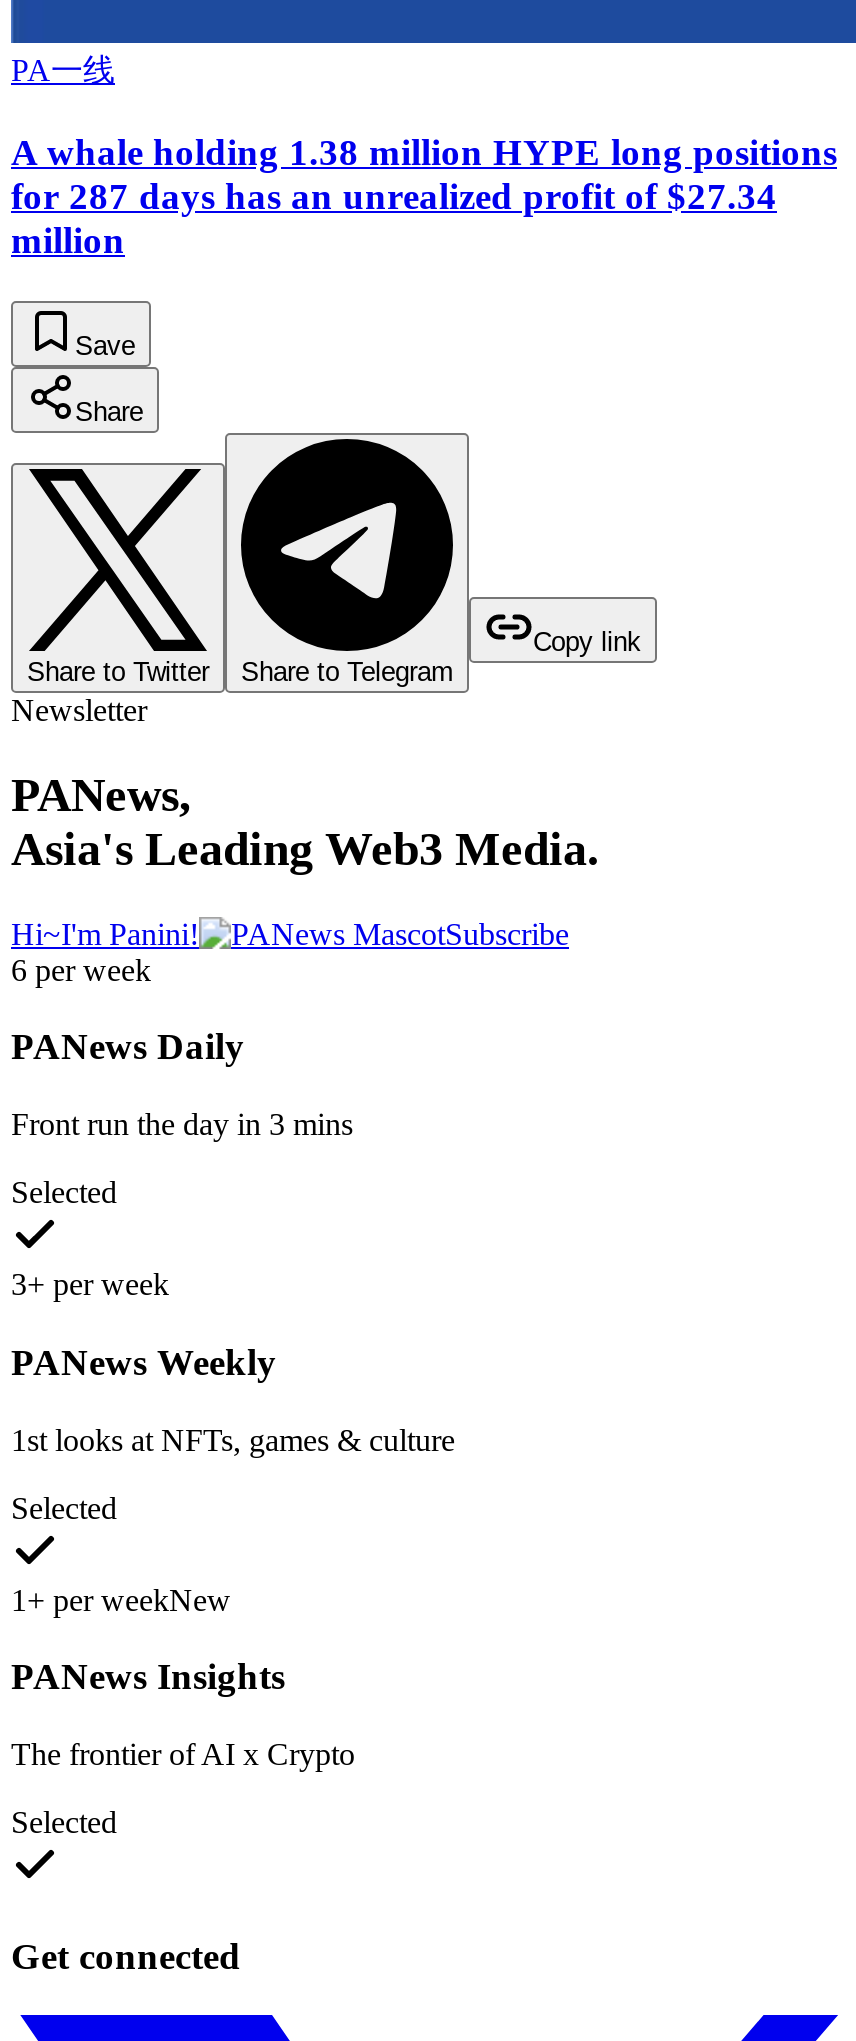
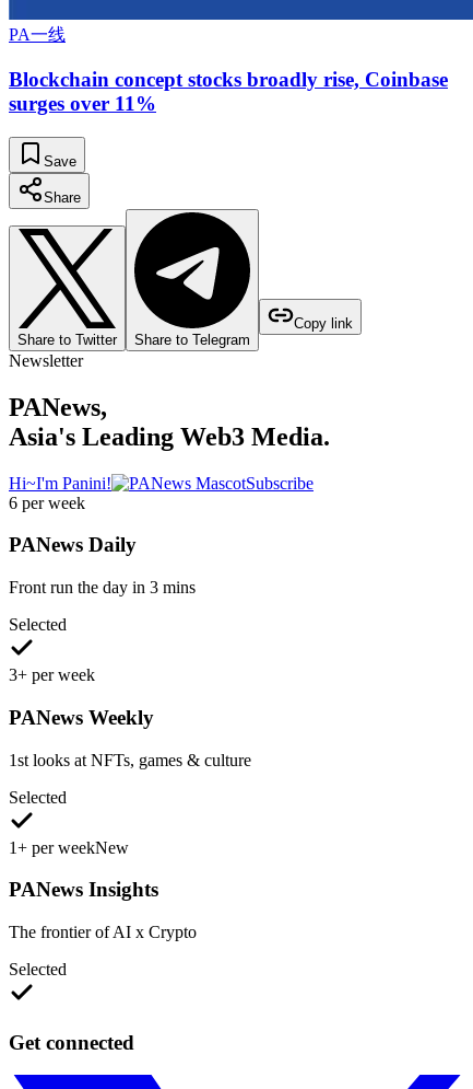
- A whale holding 1.38 million HYPE long positions
- for 287 days has an unrealized profit of $27.34
- million
+ Blockchain concept stocks broadly rise, Coinbase
+ surges over 11%
